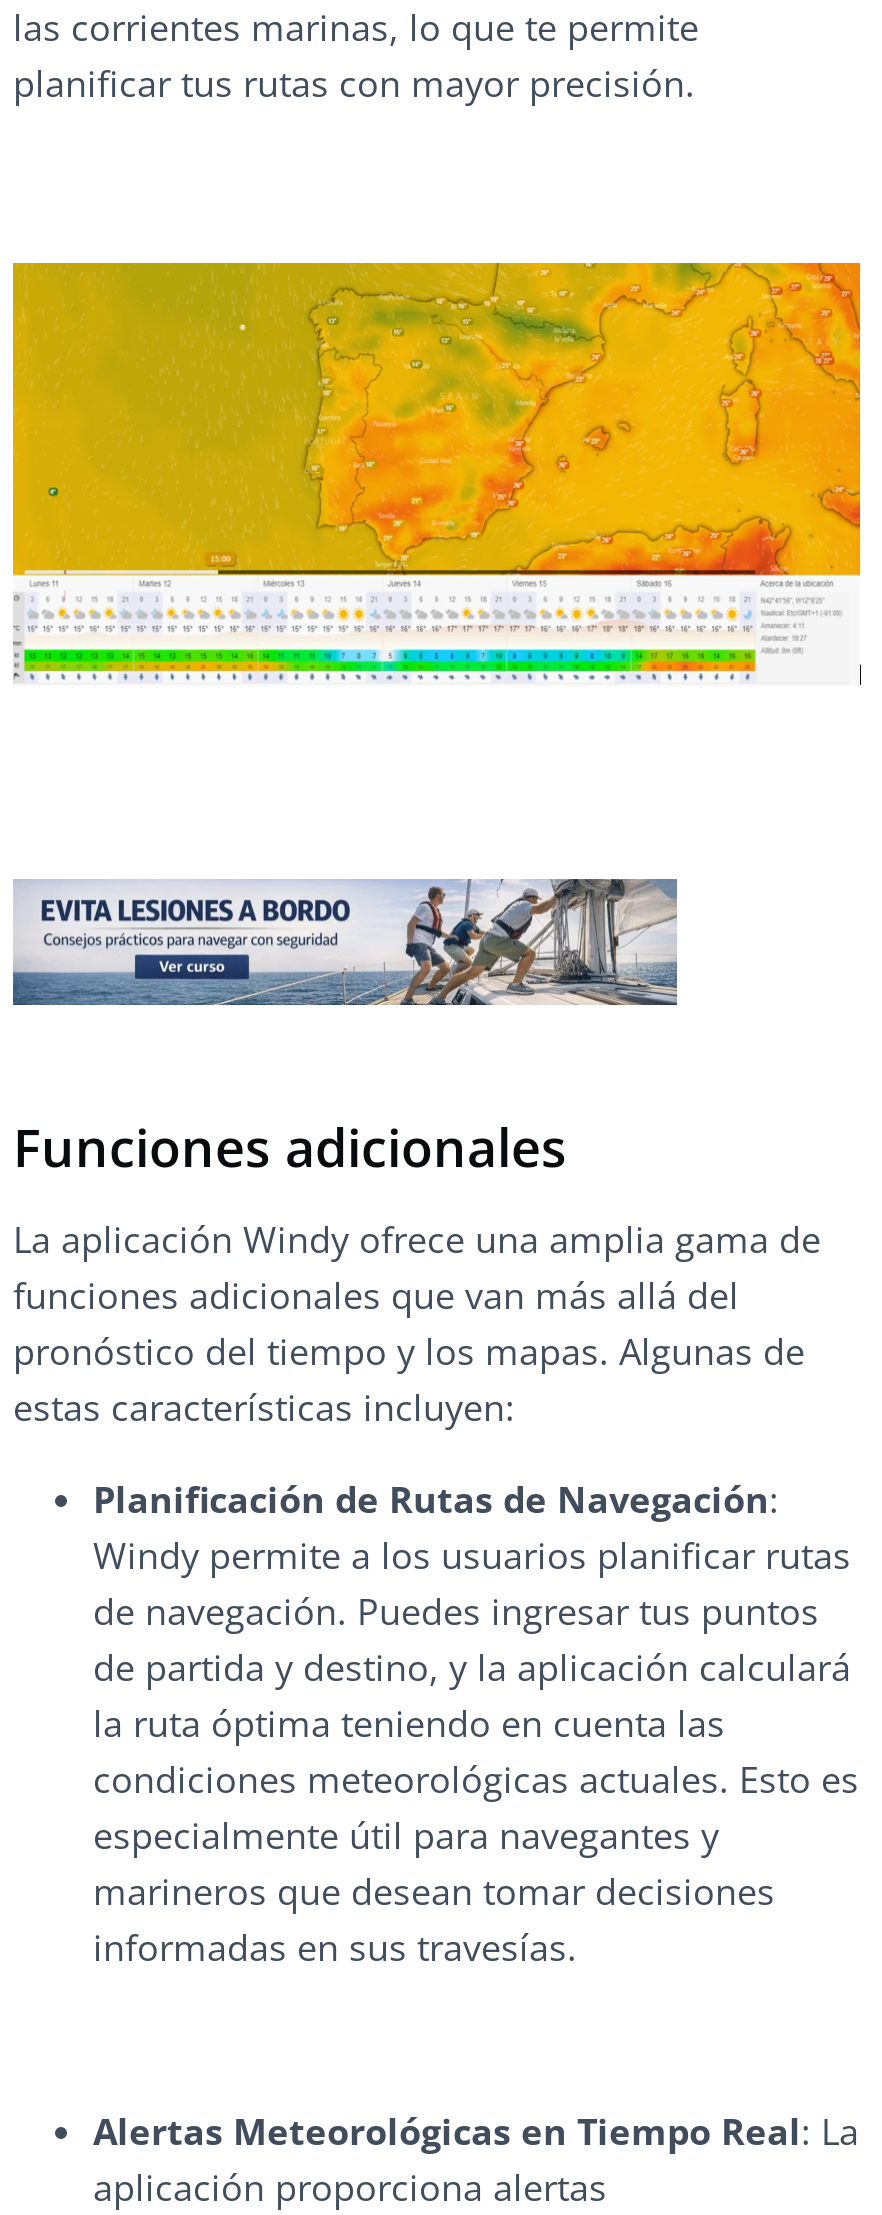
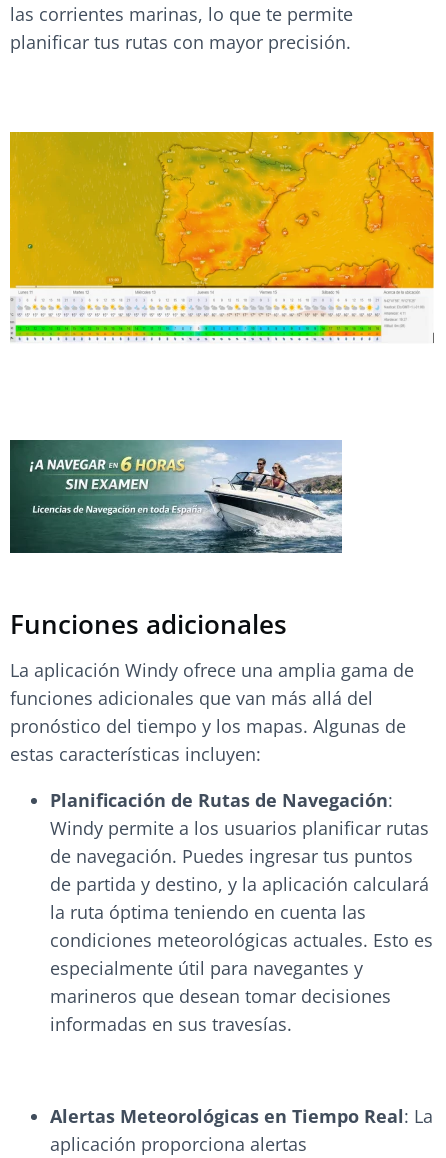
- [image]
+ [image]
